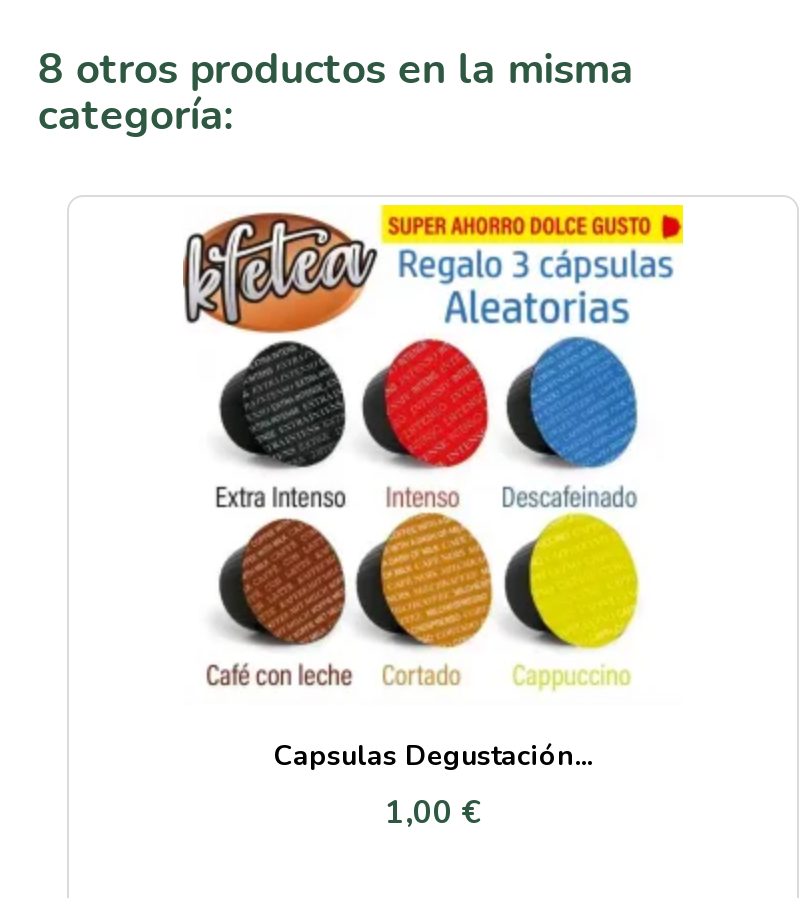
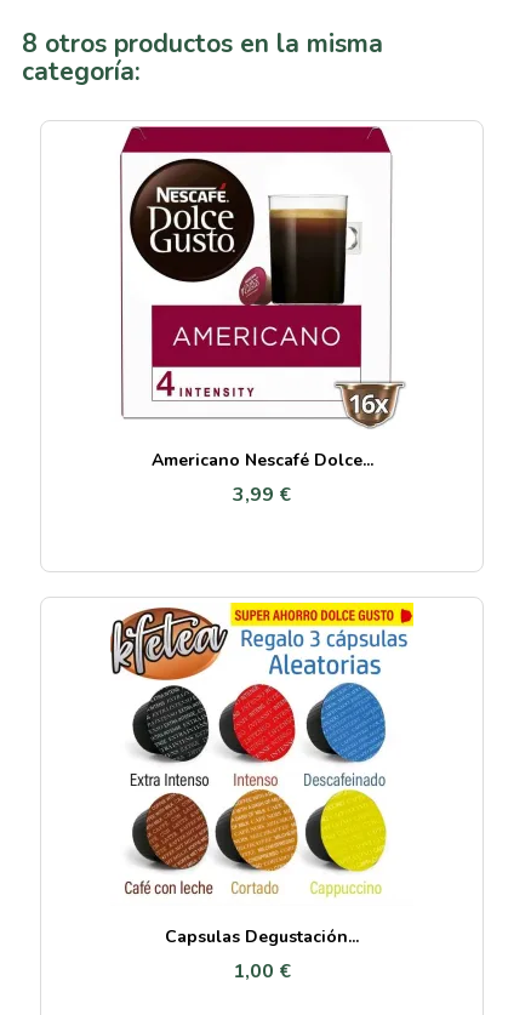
+ [image]
+ Americano Nescafé Dolce...
+ 3,99 €
